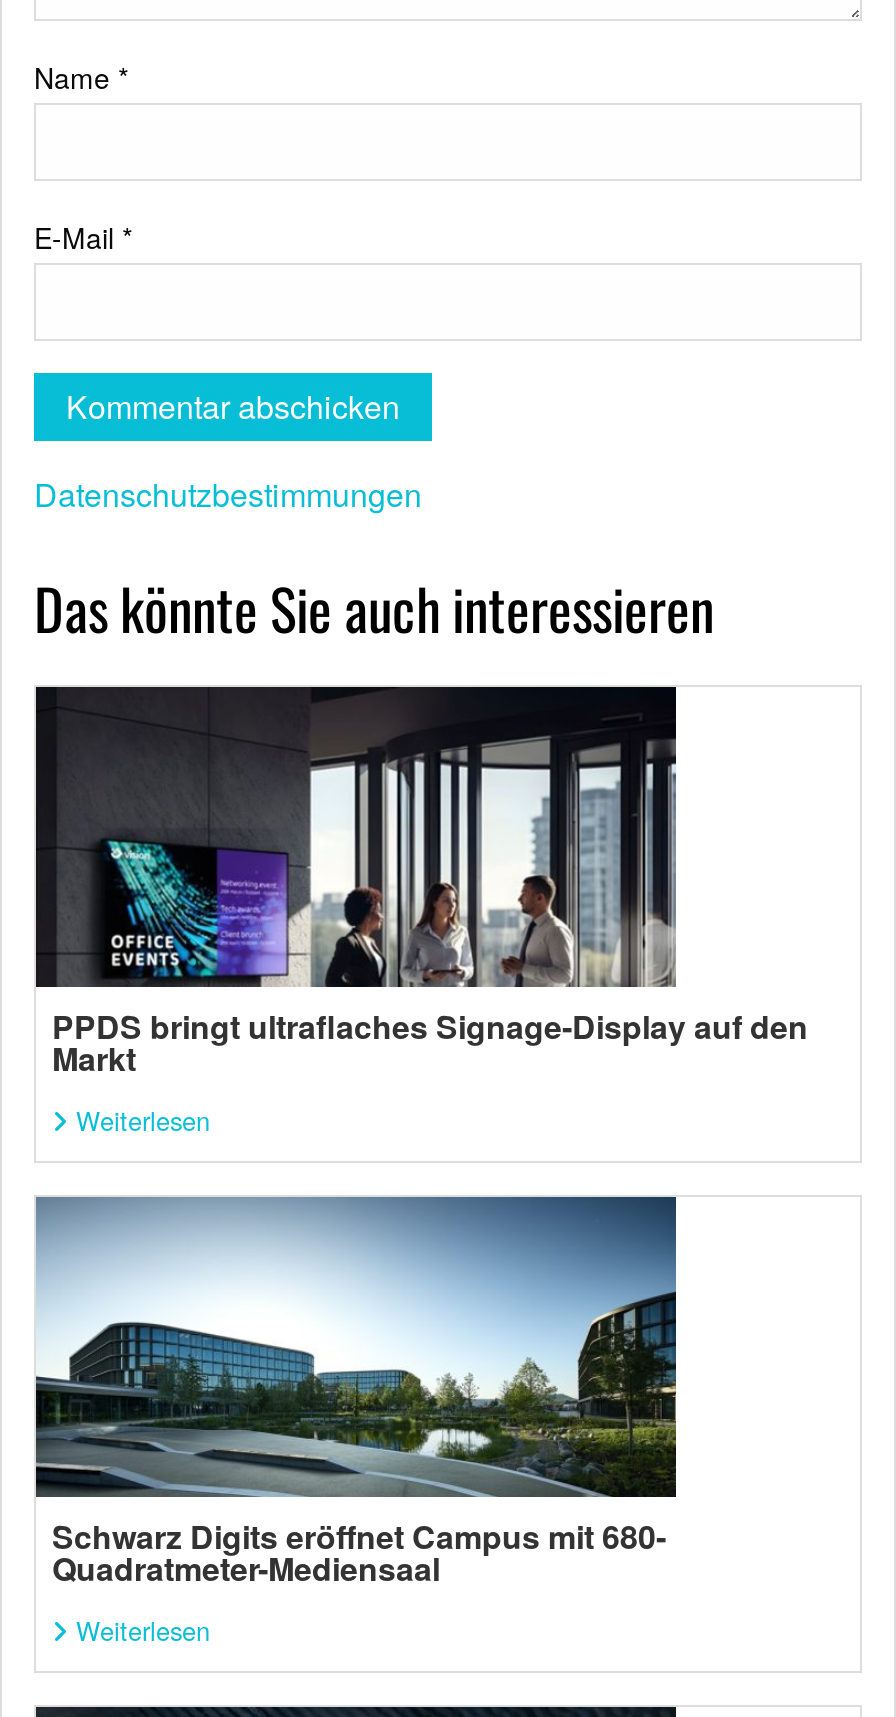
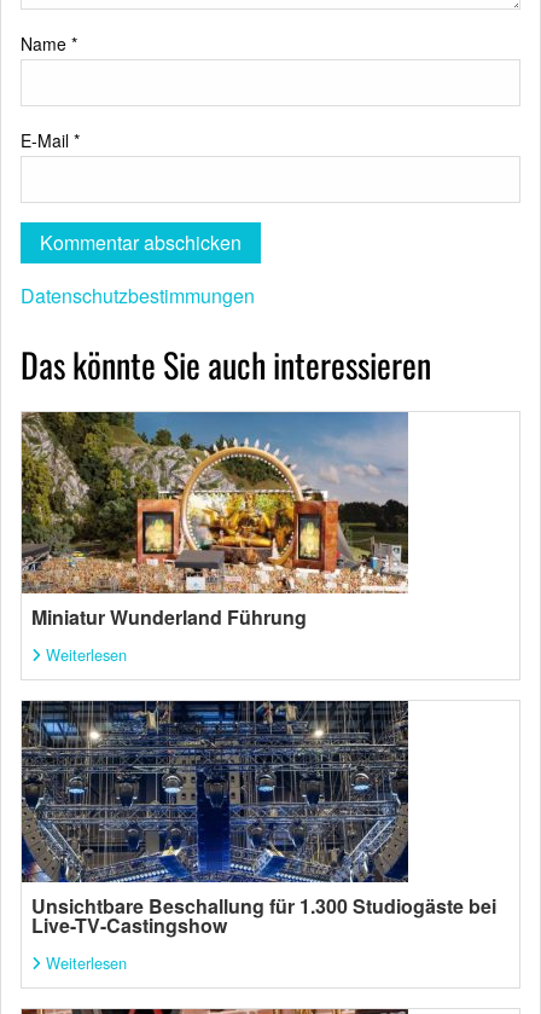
- [image]
- PPDS bringt ultraflaches Signage-Display auf den
- Markt
+ [image]
+ Miniatur Wunderland Führung

- [image]
- Schwarz Digits eröffnet Campus mit 680-
- Quadratmeter-Mediensaal
+ [image]
+ Unsichtbare Beschallung für 1.300 Studiogäste bei
+ Live-TV-Castingshow
